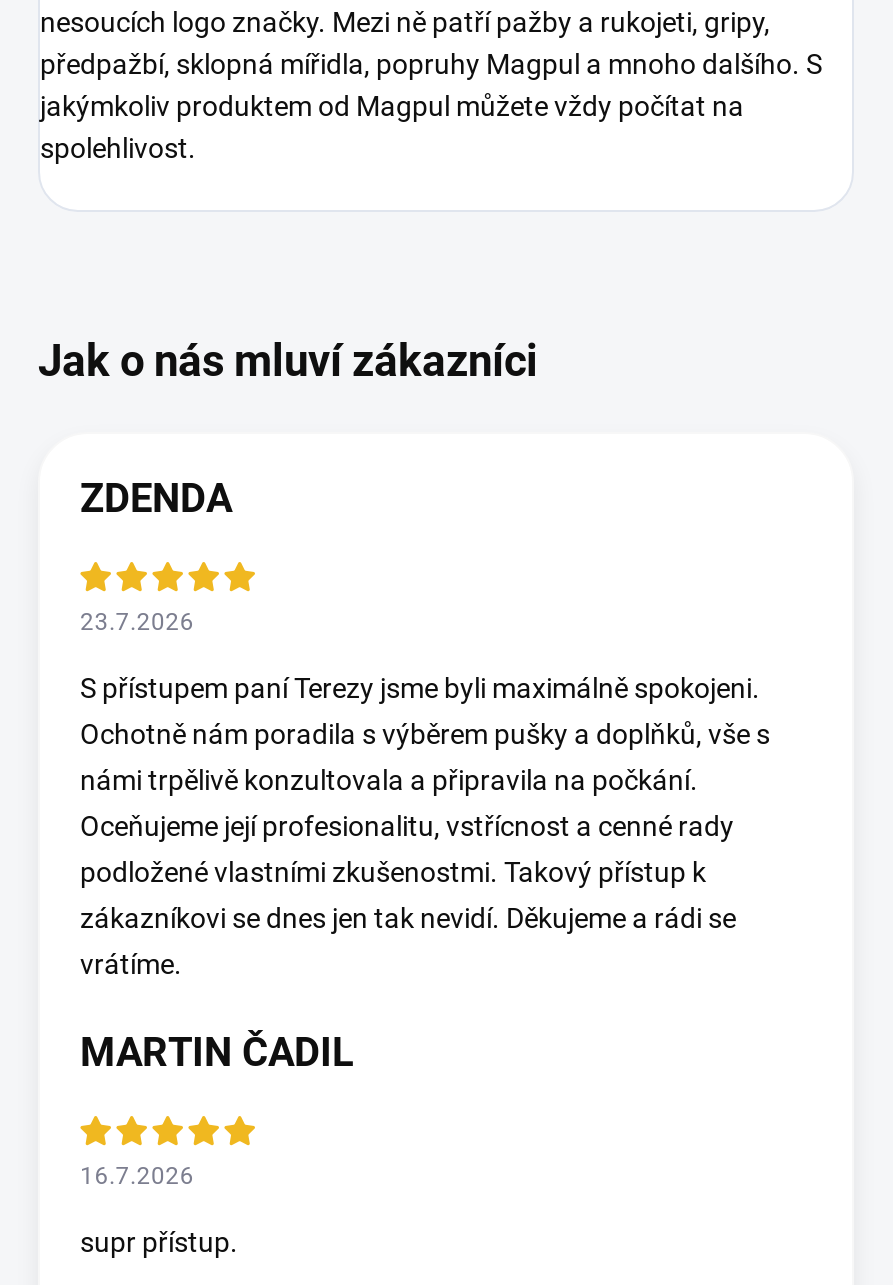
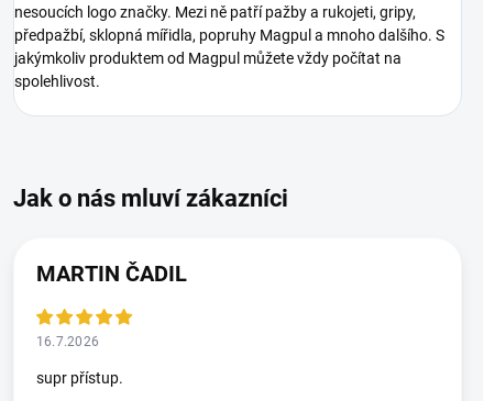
- ZDENDA
- 23.7.2026
- S přístupem paní Terezy jsme byli maximálně spokojeni.
- Ochotně nám poradila s výběrem pušky a doplňků, vše s
- námi trpělivě konzultovala a připravila na počkání.
- Oceňujeme její profesionalitu, vstřícnost a cenné rady
- podložené vlastními zkušenostmi. Takový přístup k
- zákazníkovi se dnes jen tak nevidí. Děkujeme a rádi se
- vrátíme.
